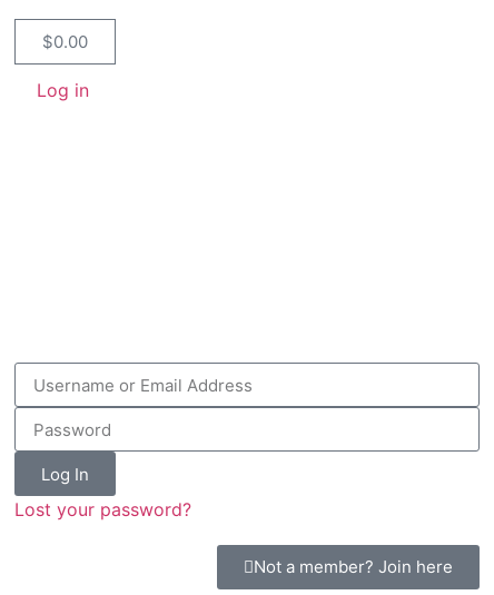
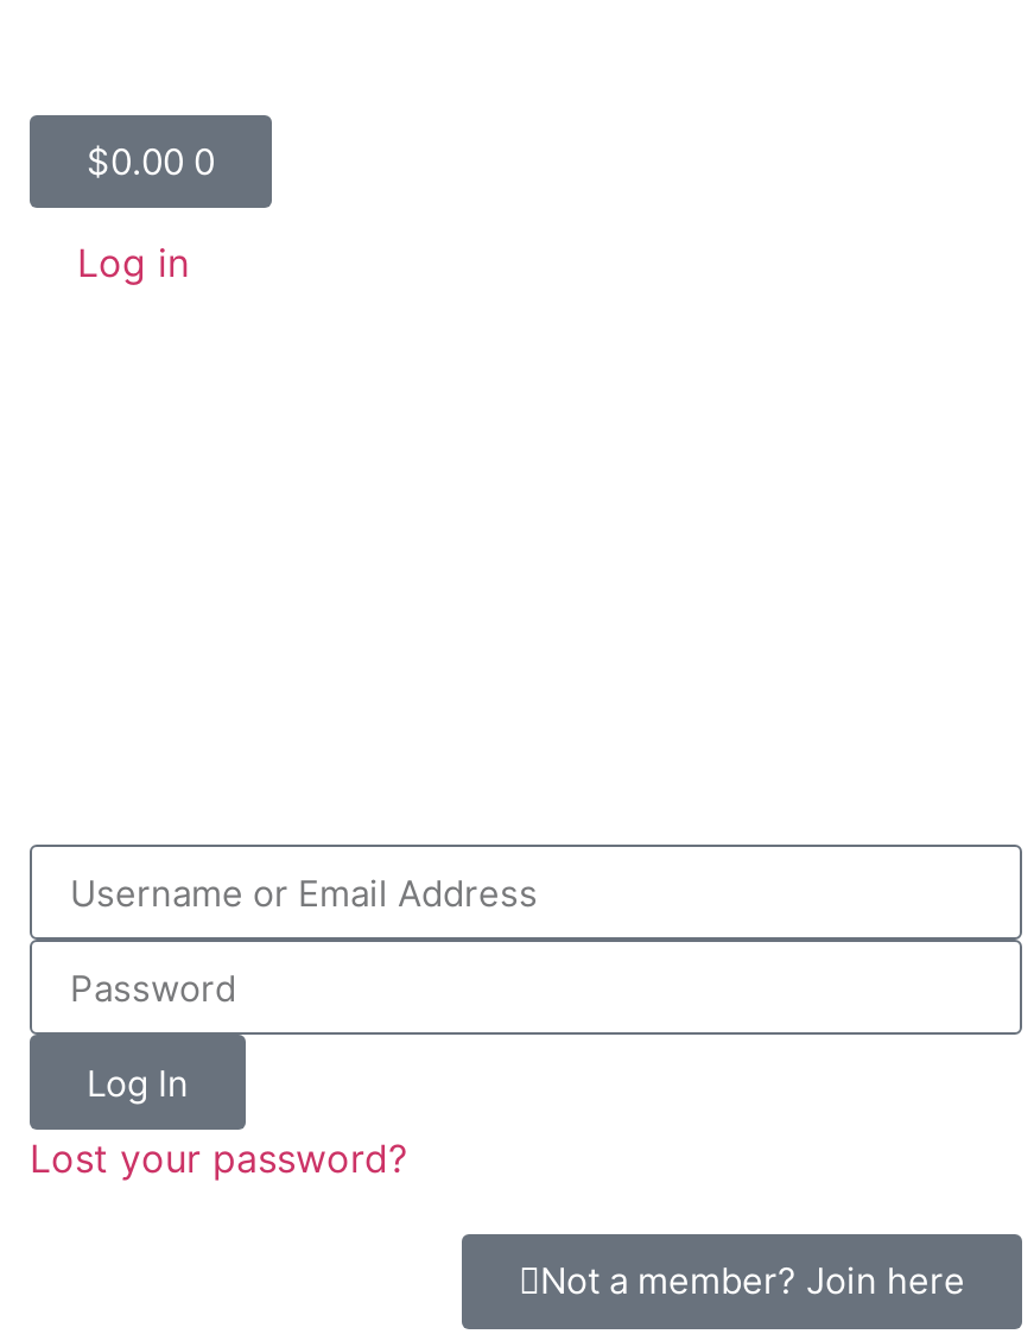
- $0.00
+ $0.00 0
